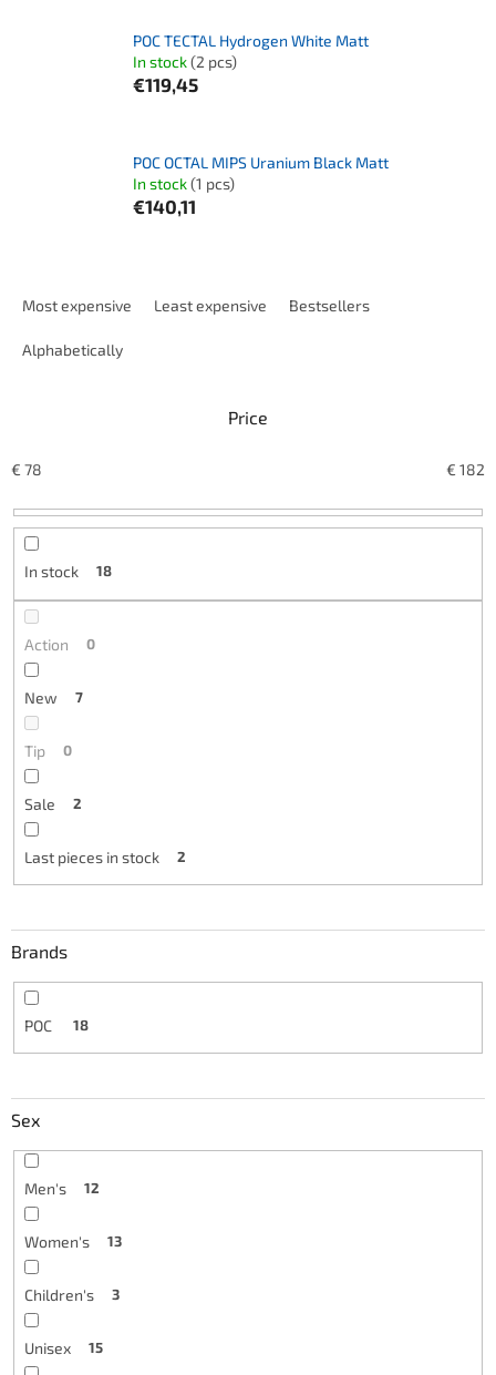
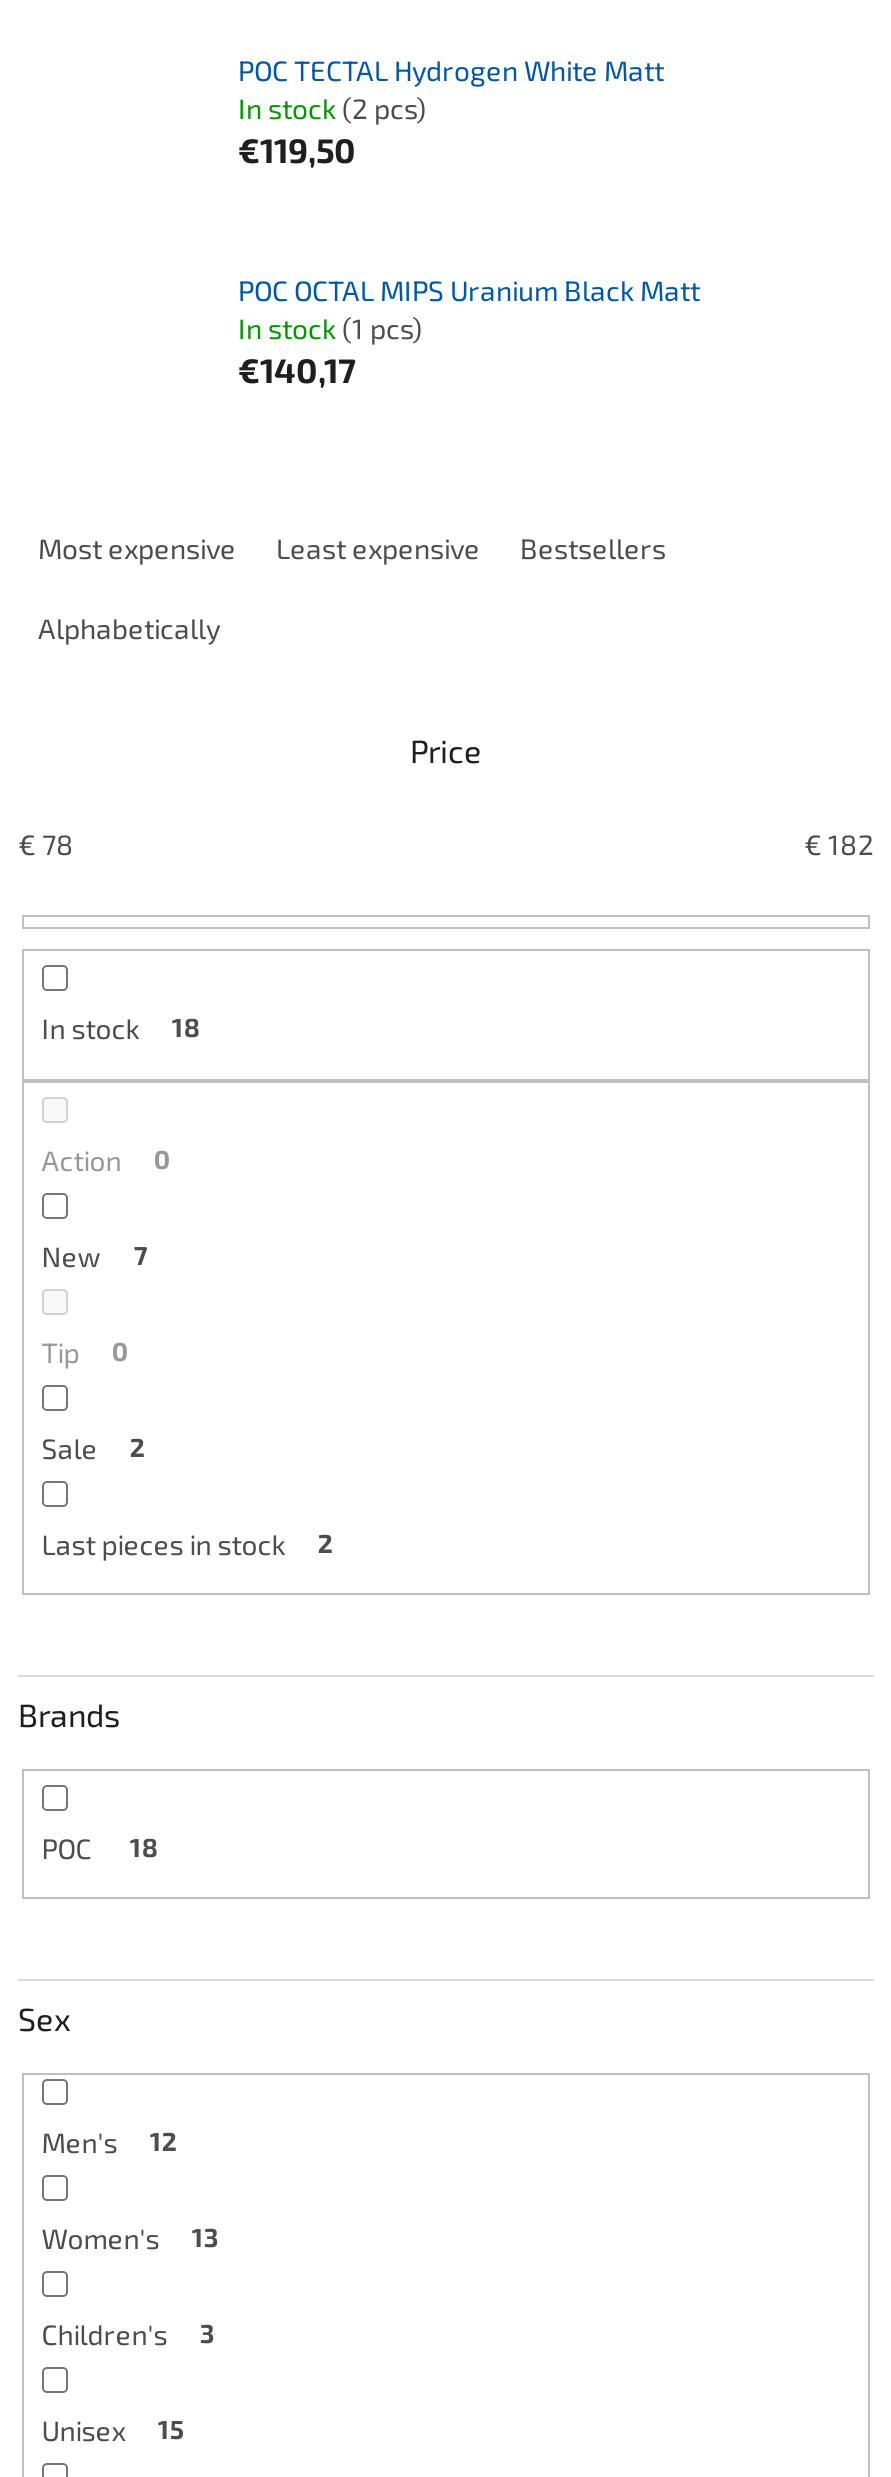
- €119,45
+ €119,50

- €140,11
+ €140,17
